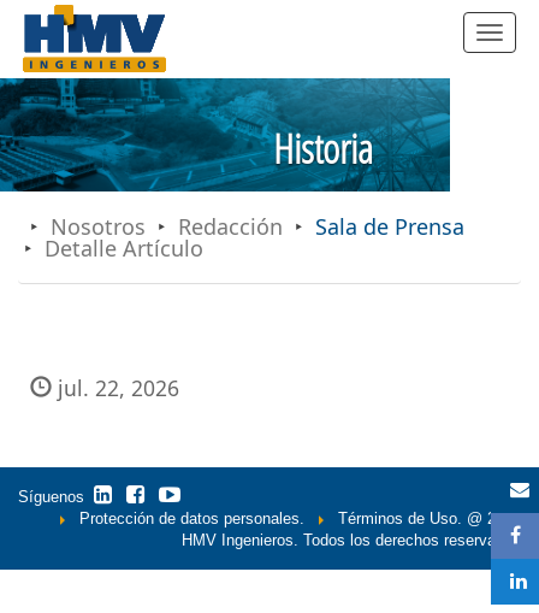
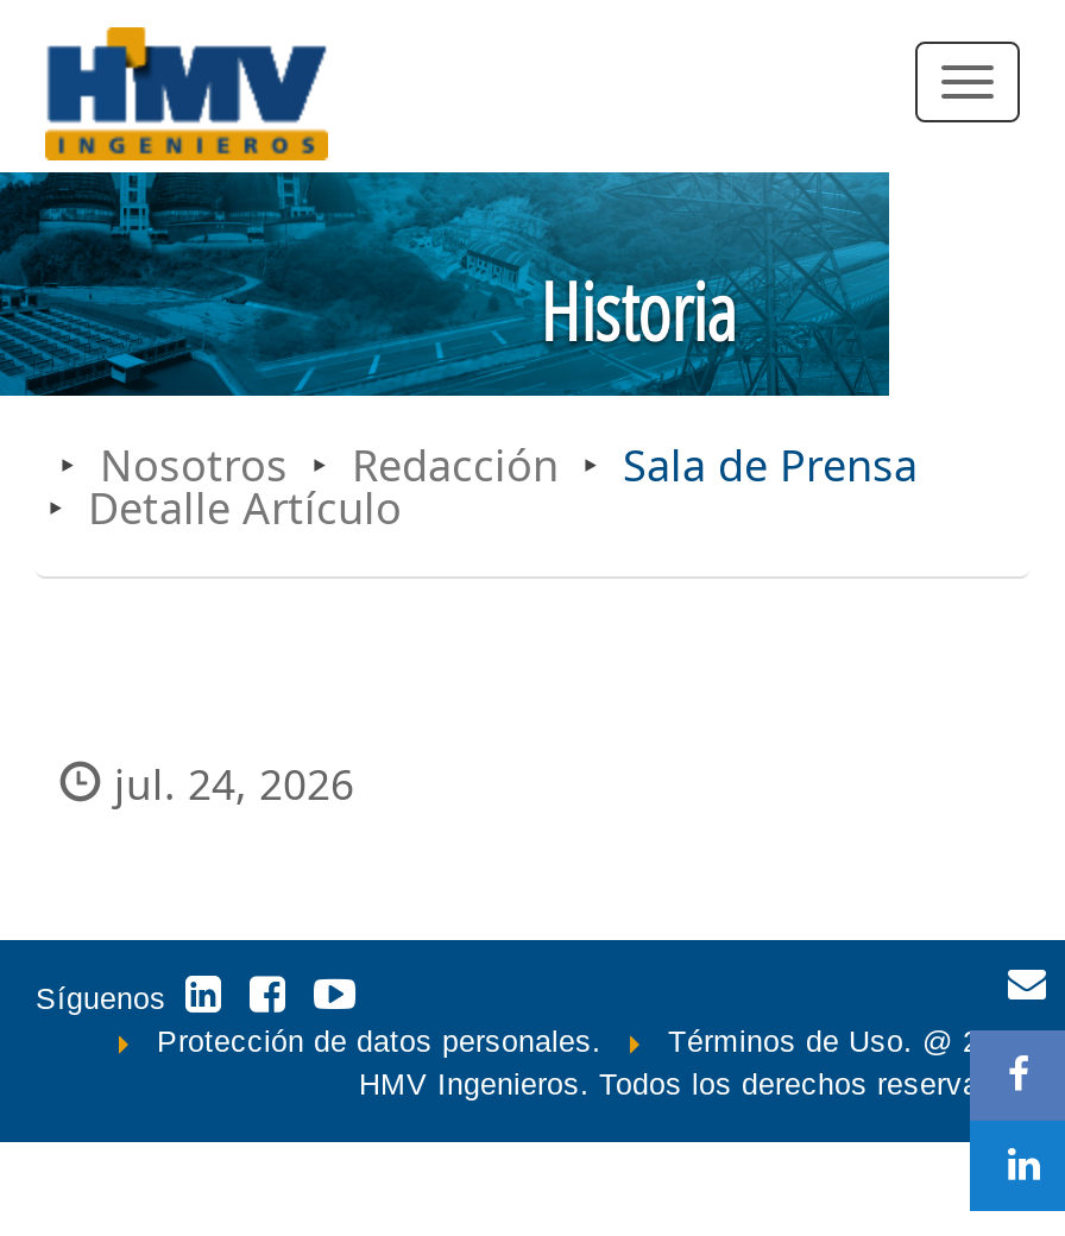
- jul. 22, 2026
+ jul. 24, 2026
